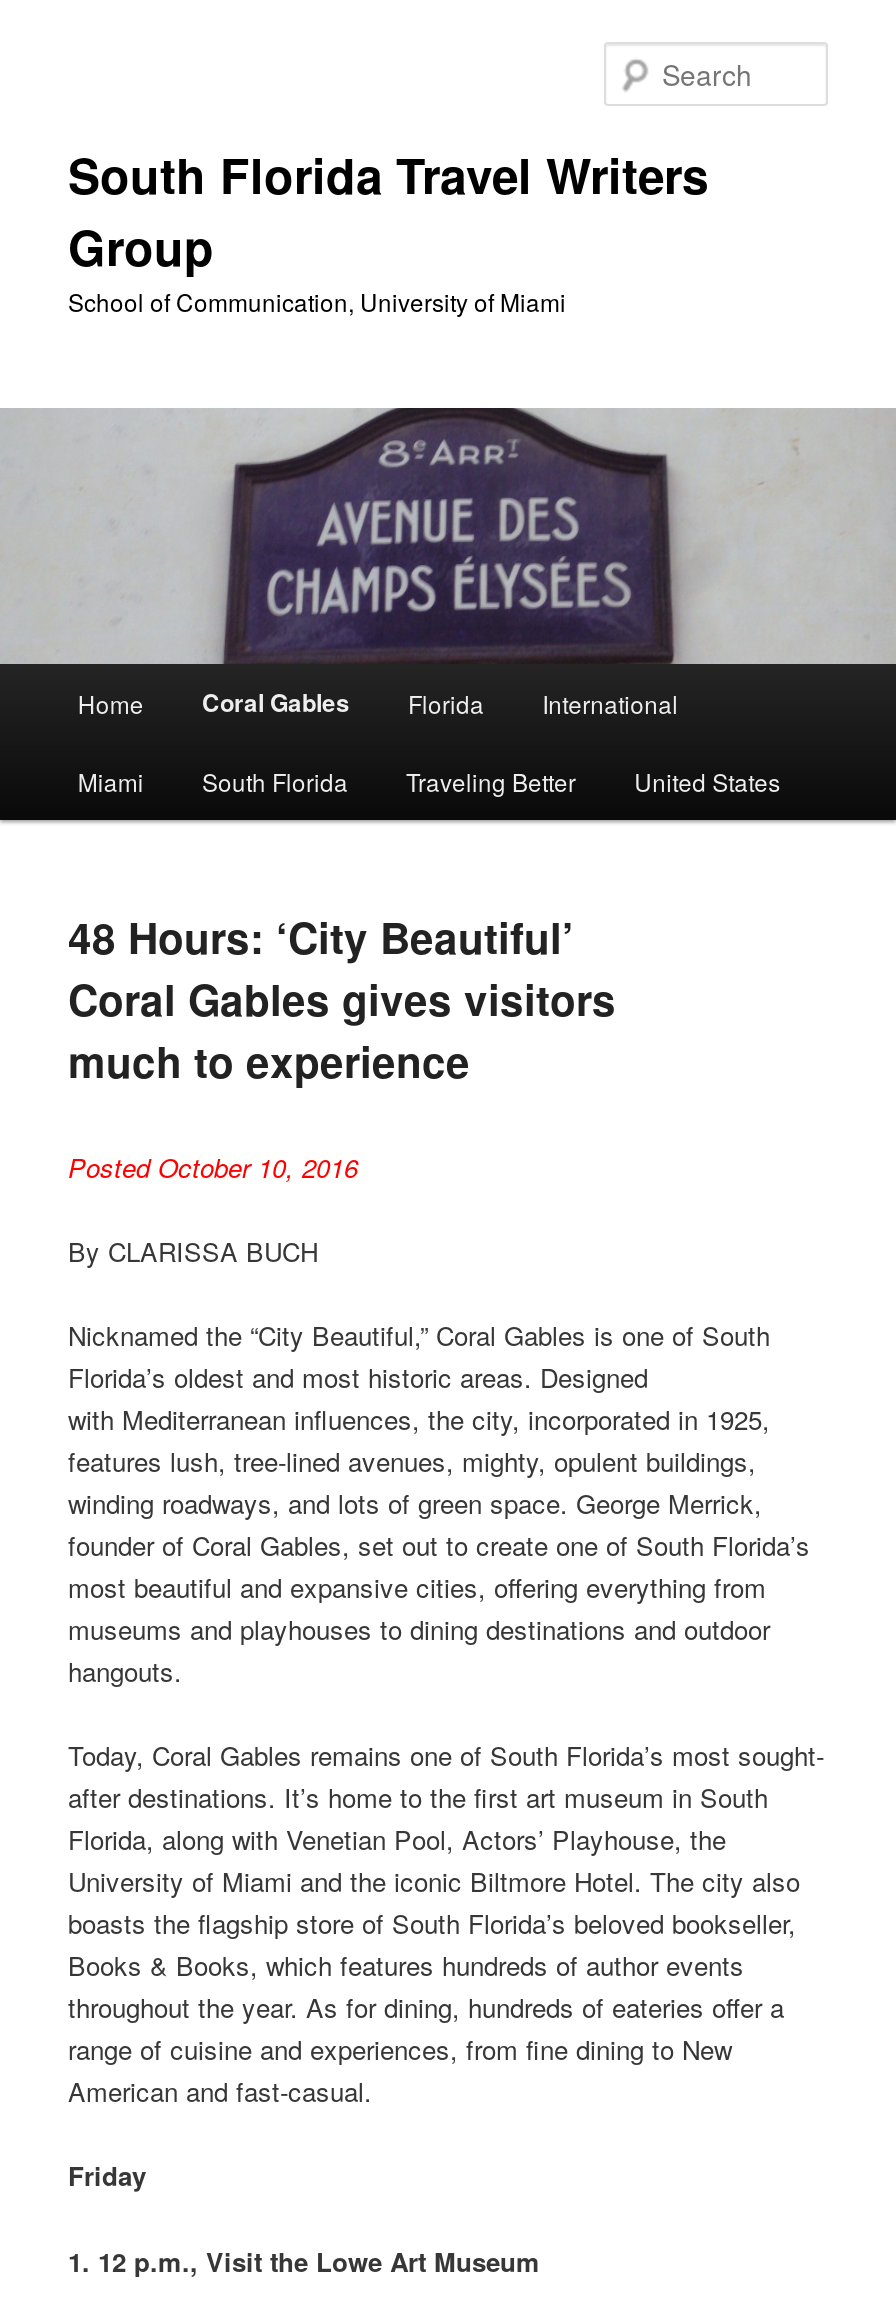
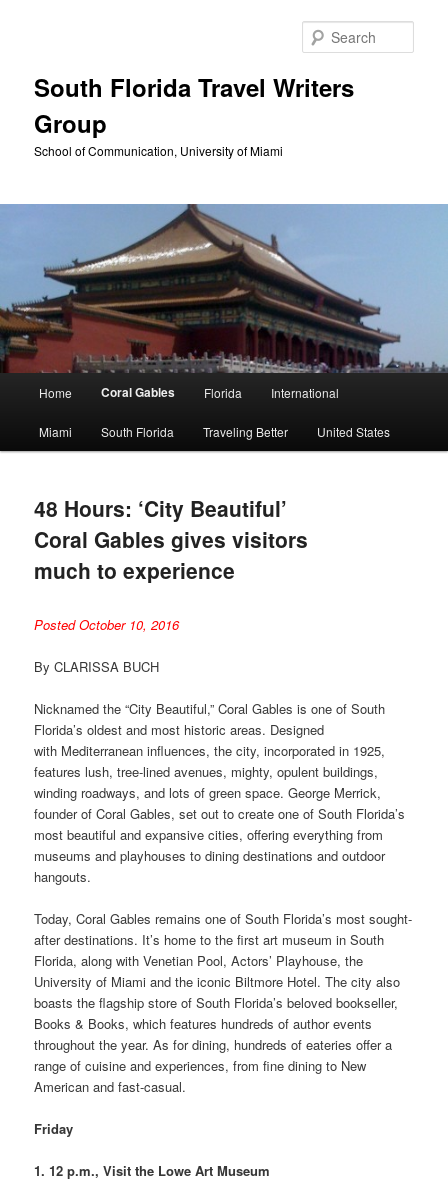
- [image]
+ [image]
